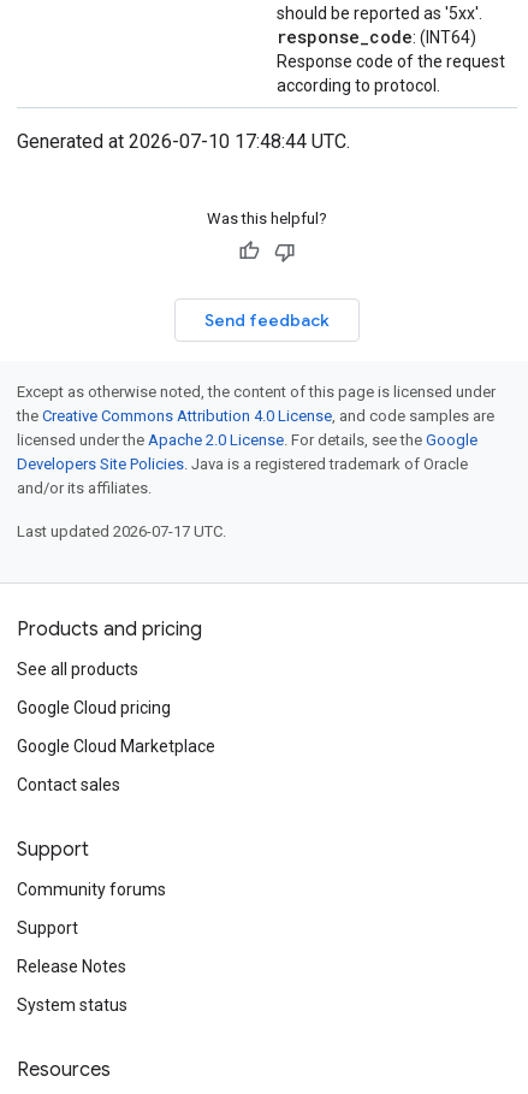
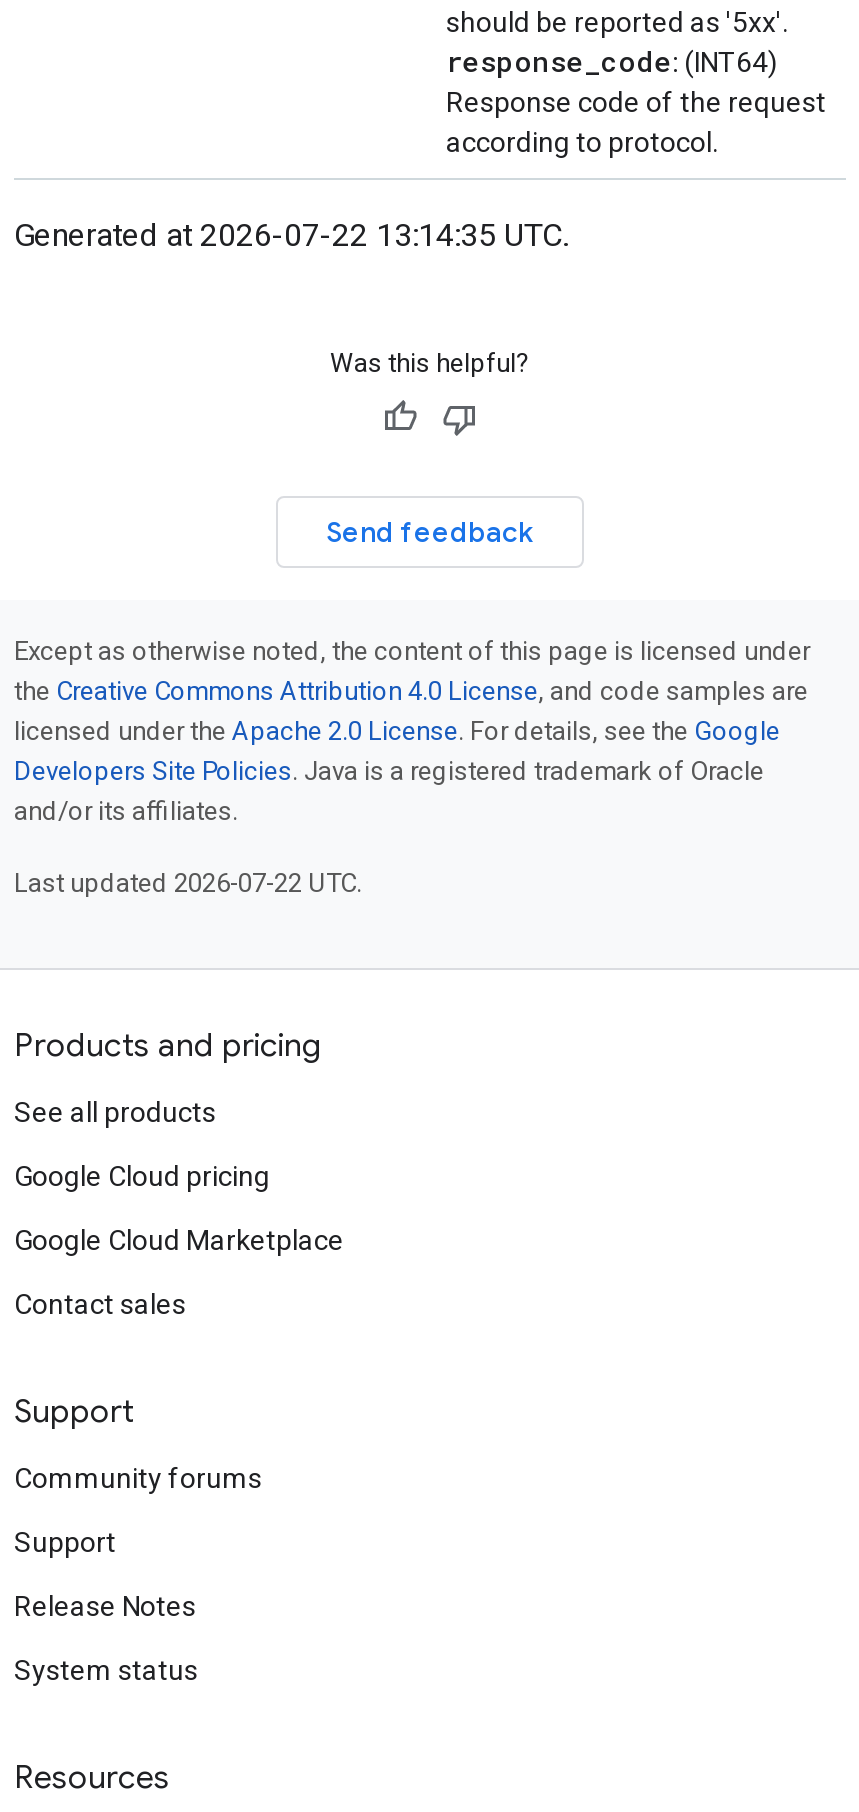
- Generated at 2026-07-10 17:48:44 UTC.
+ Generated at 2026-07-22 13:14:35 UTC.

- Last updated 2026-07-17 UTC.
+ Last updated 2026-07-22 UTC.
